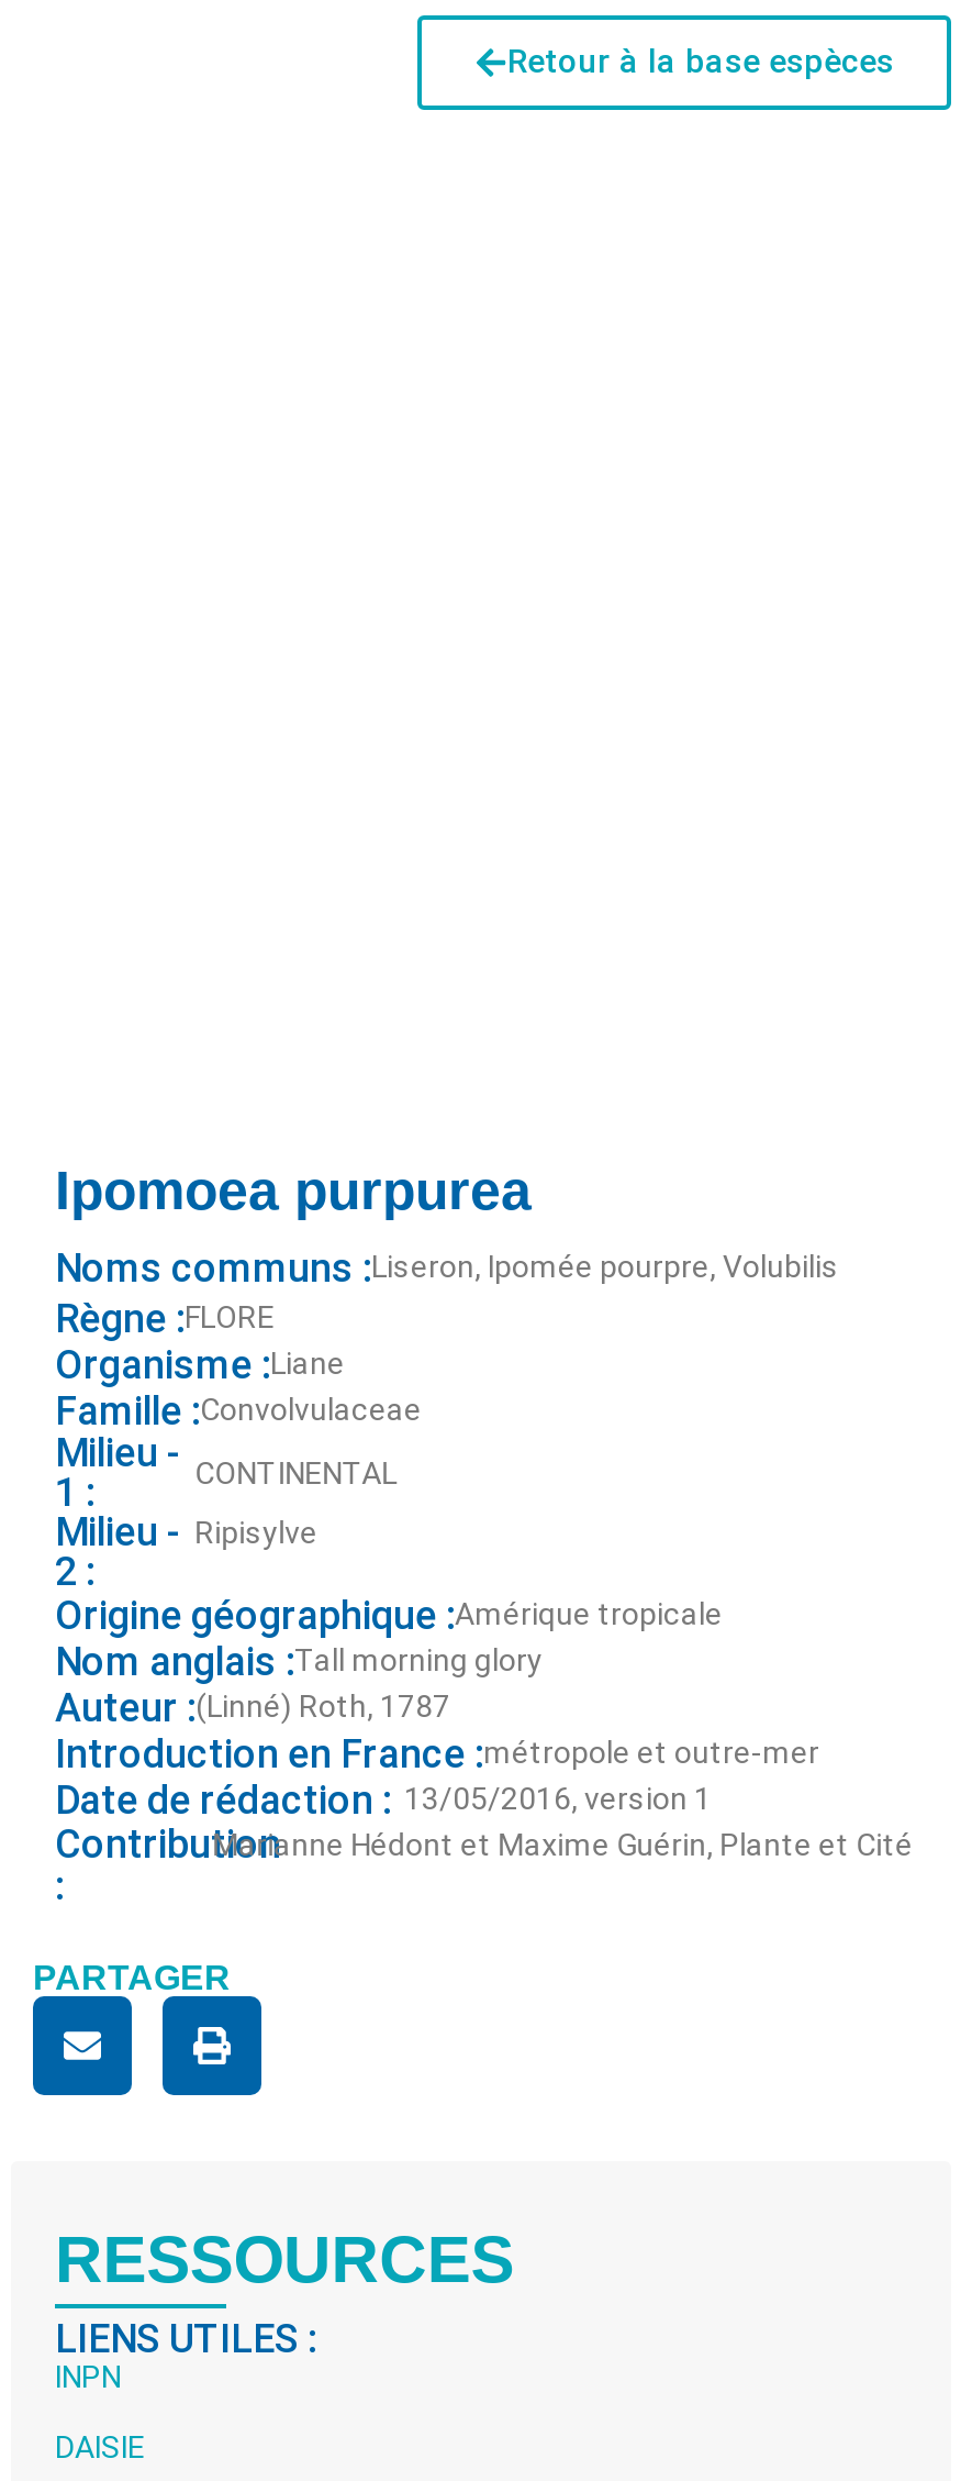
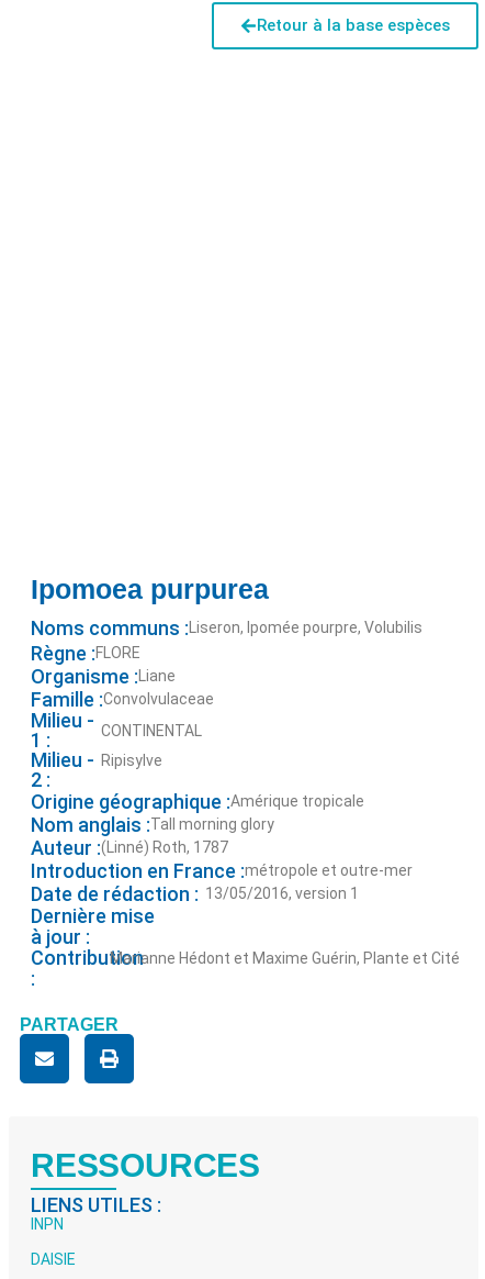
+ Dernière mise
+ à jour :
